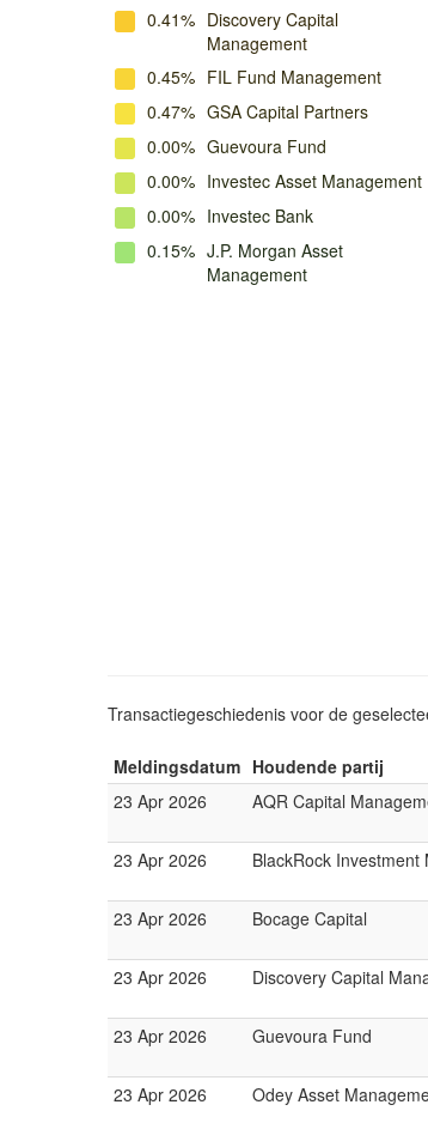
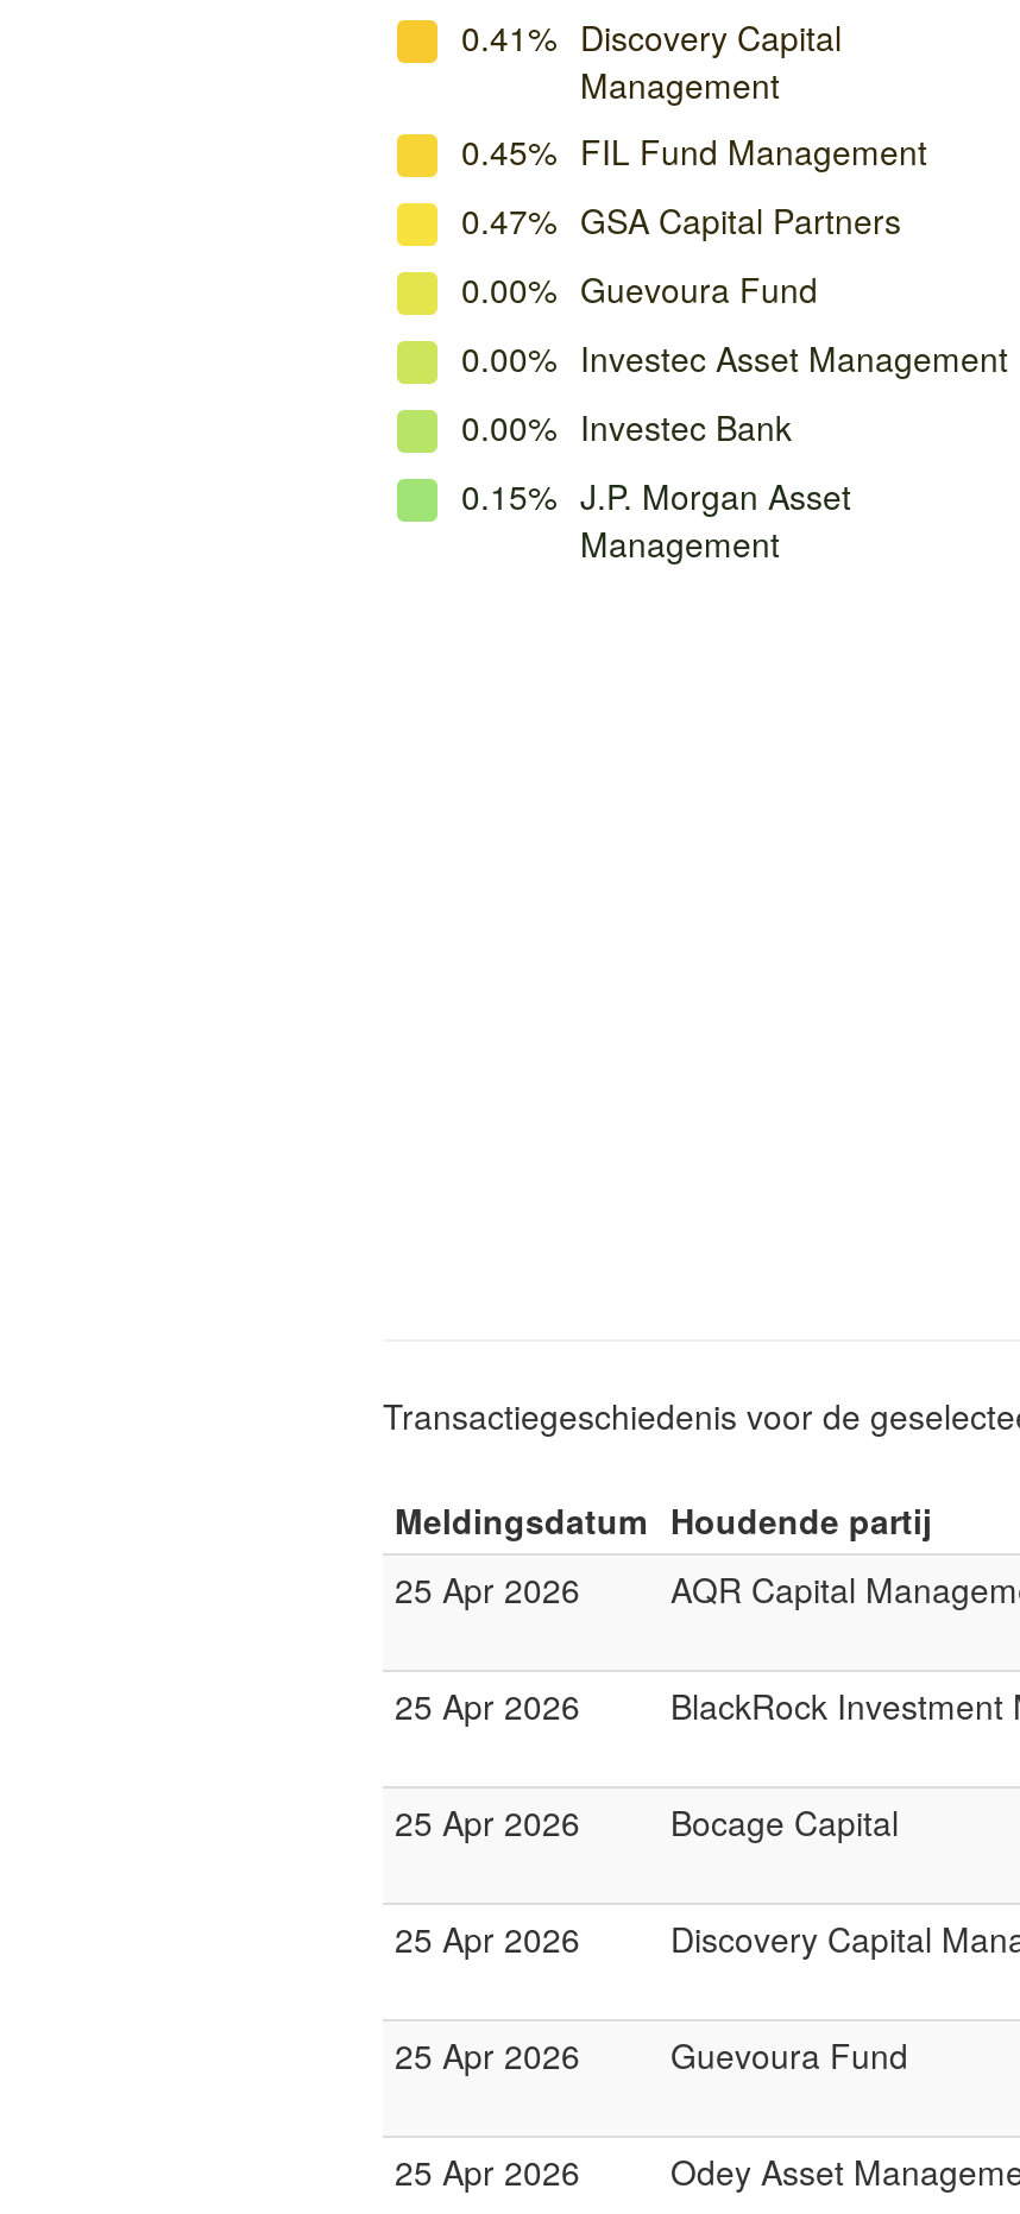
- 23 Apr 2026
+ 25 Apr 2026

- 23 Apr 2026
+ 25 Apr 2026

- 23 Apr 2026 Bocage Capital
+ 25 Apr 2026 Bocage Capital

- 23 Apr 2026
+ 25 Apr 2026

- 23 Apr 2026 Guevoura Fund
+ 25 Apr 2026 Guevoura Fund

- 23 Apr 2026
+ 25 Apr 2026
